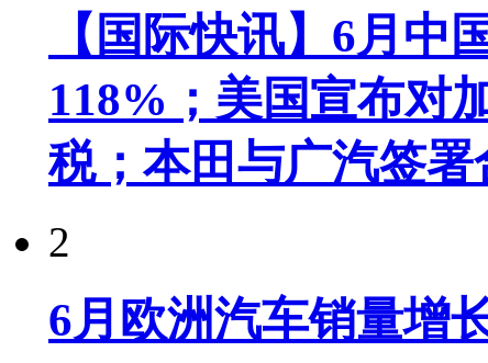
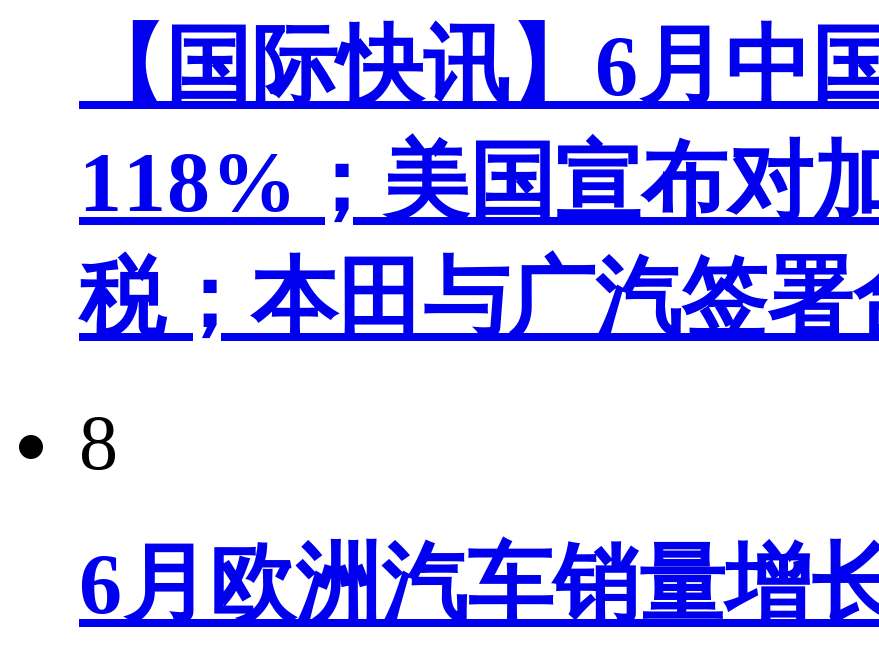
- 2
+ 8
